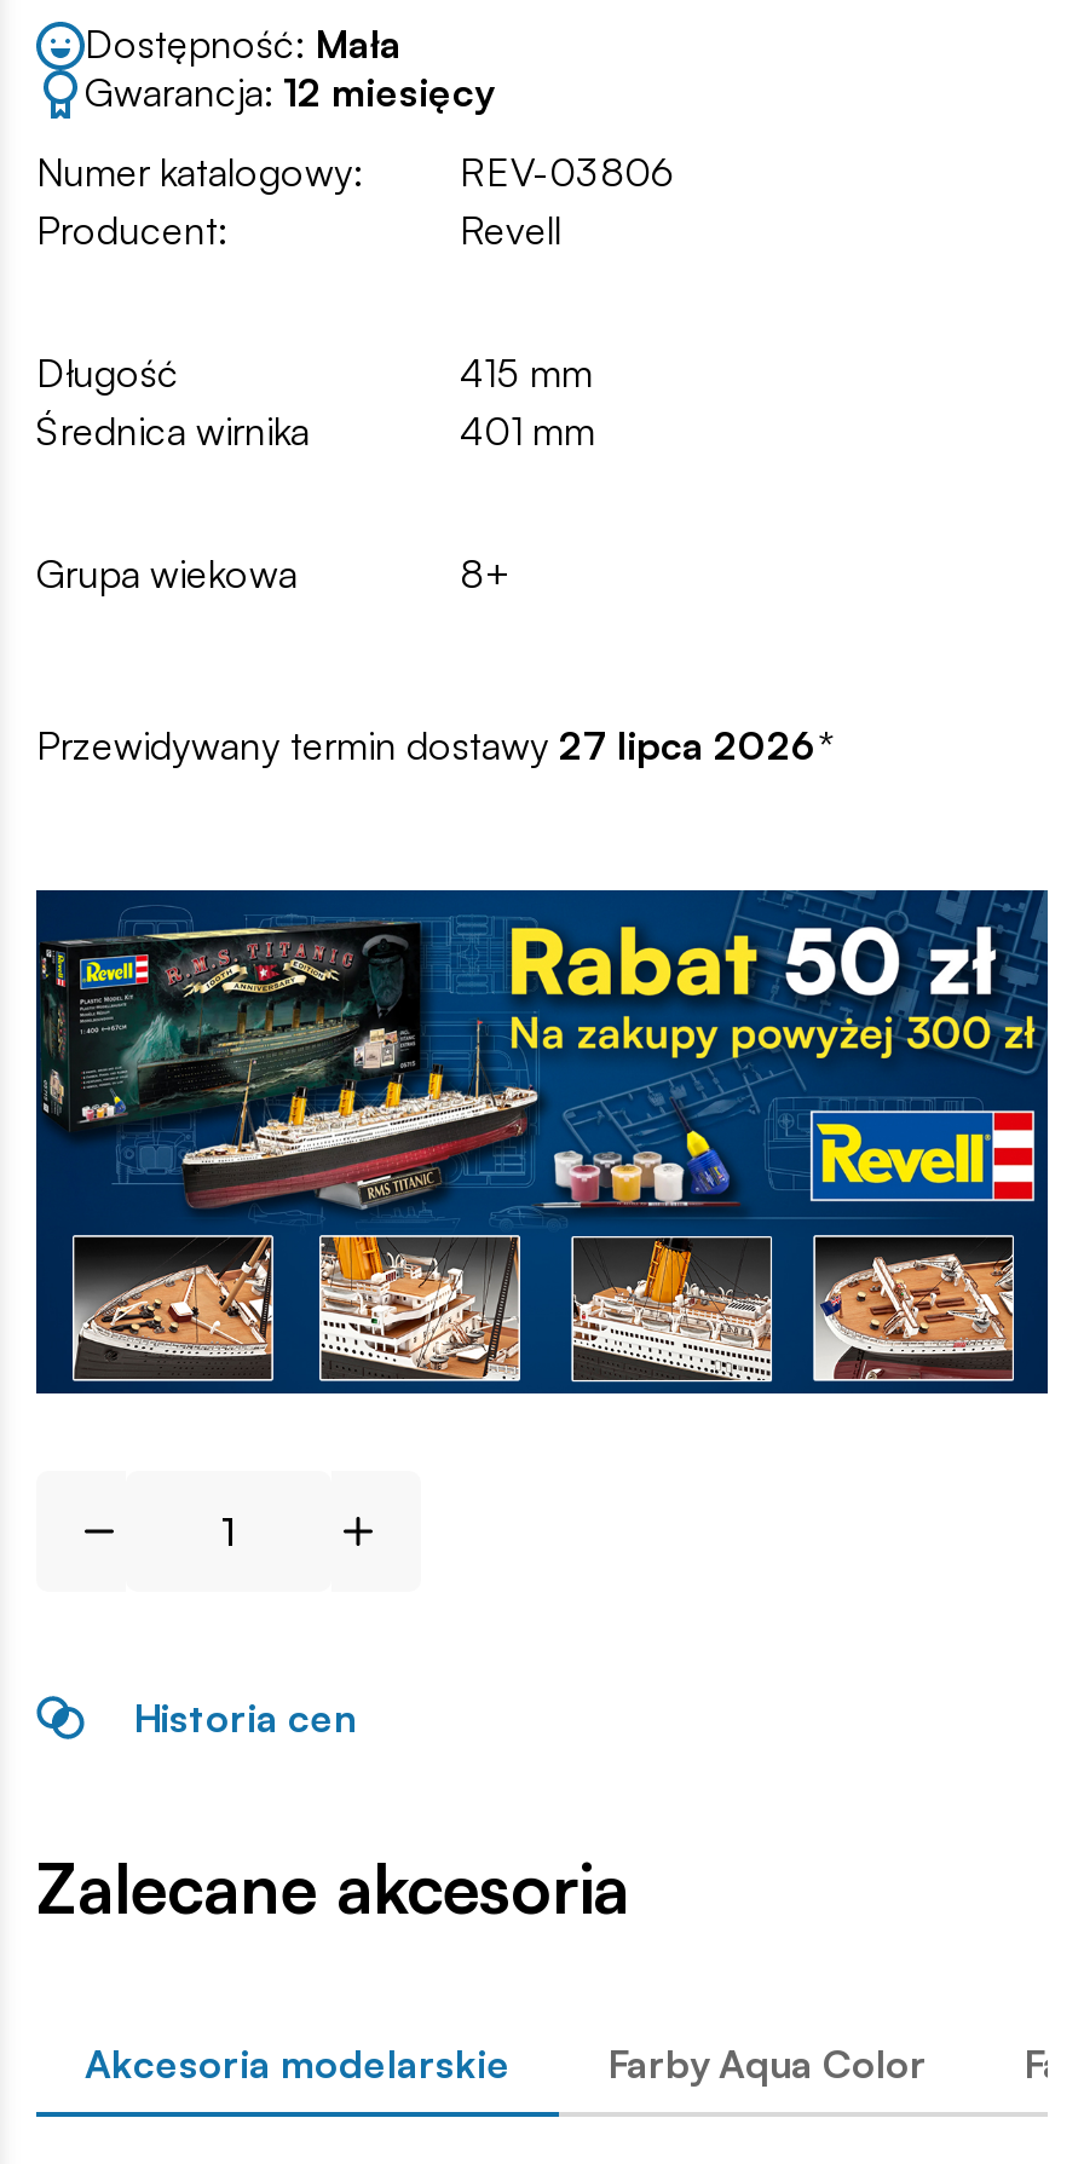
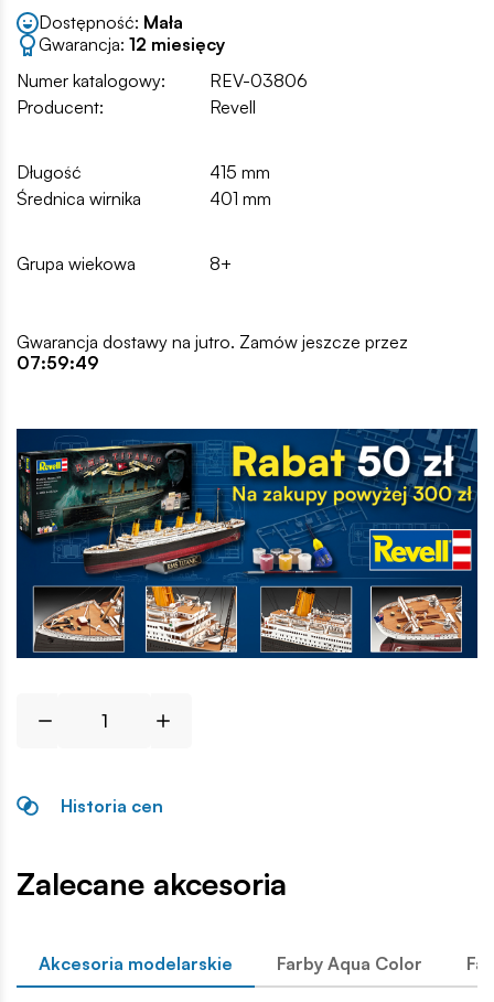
- Przewidywany termin dostawy 27 lipca 2026*
+ Gwarancja dostawy na jutro. Zamów jeszcze przez
+ 07:59:49
